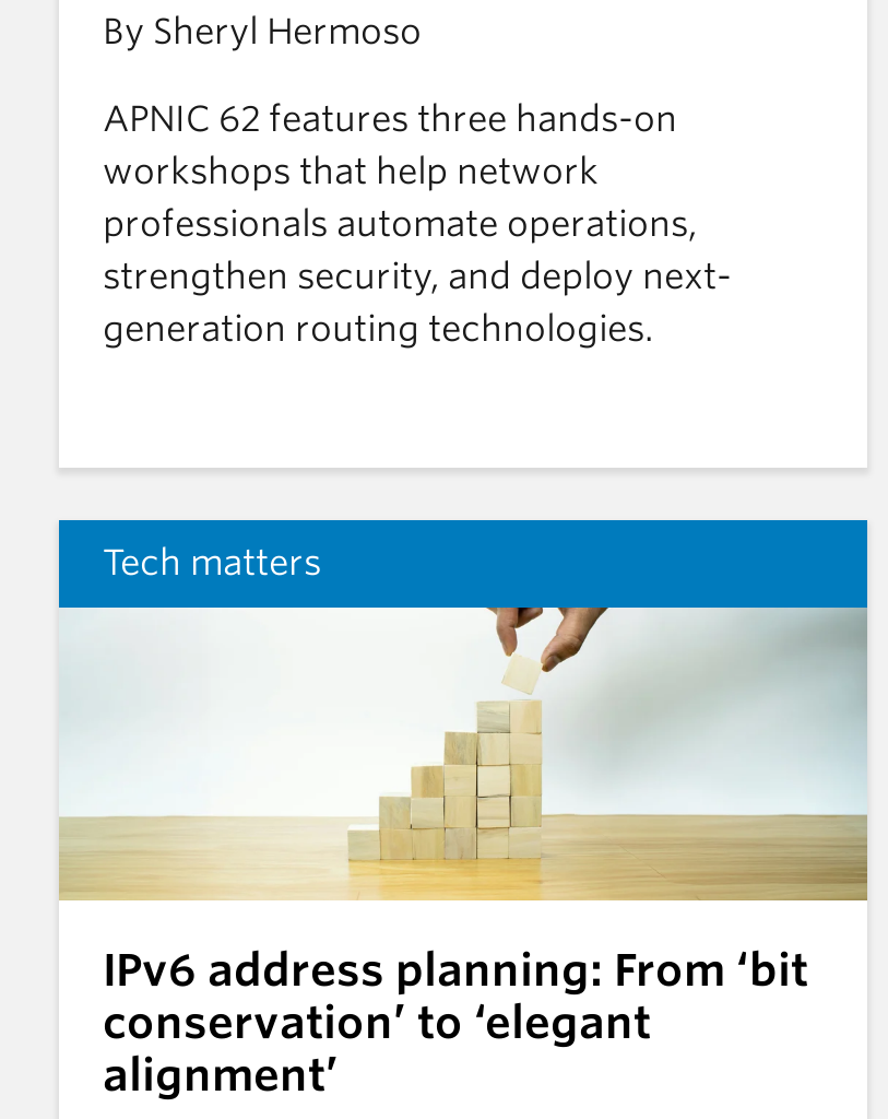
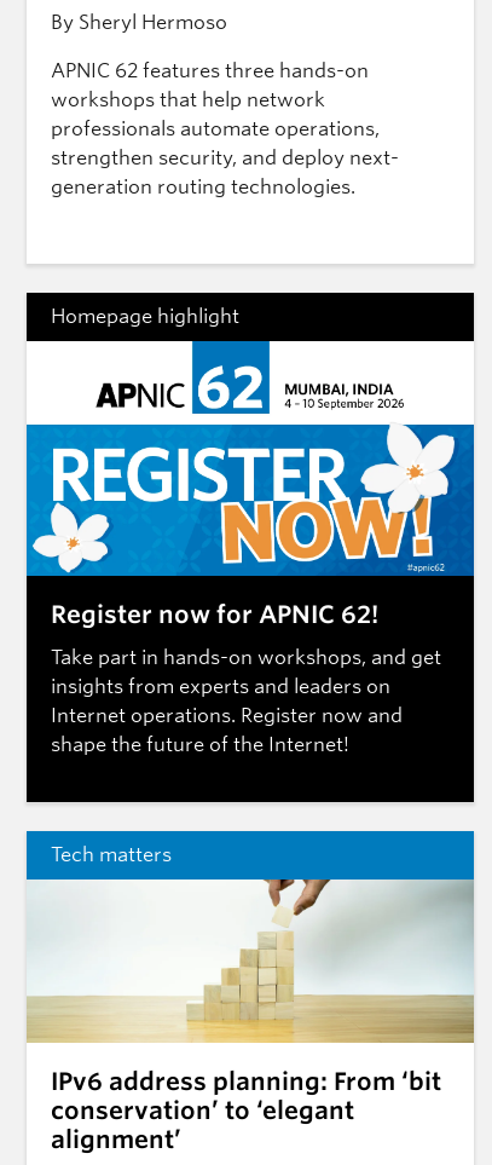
+ [image]
+ Homepage highlight

+ [image]
+ Register now for APNIC 62!
+ Take part in hands-on workshops, and get
+ insights from experts and leaders on
+ Internet operations. Register now and
+ shape the future of the Internet!
